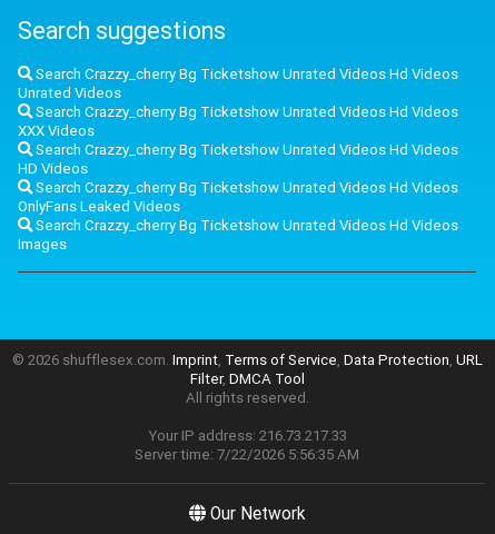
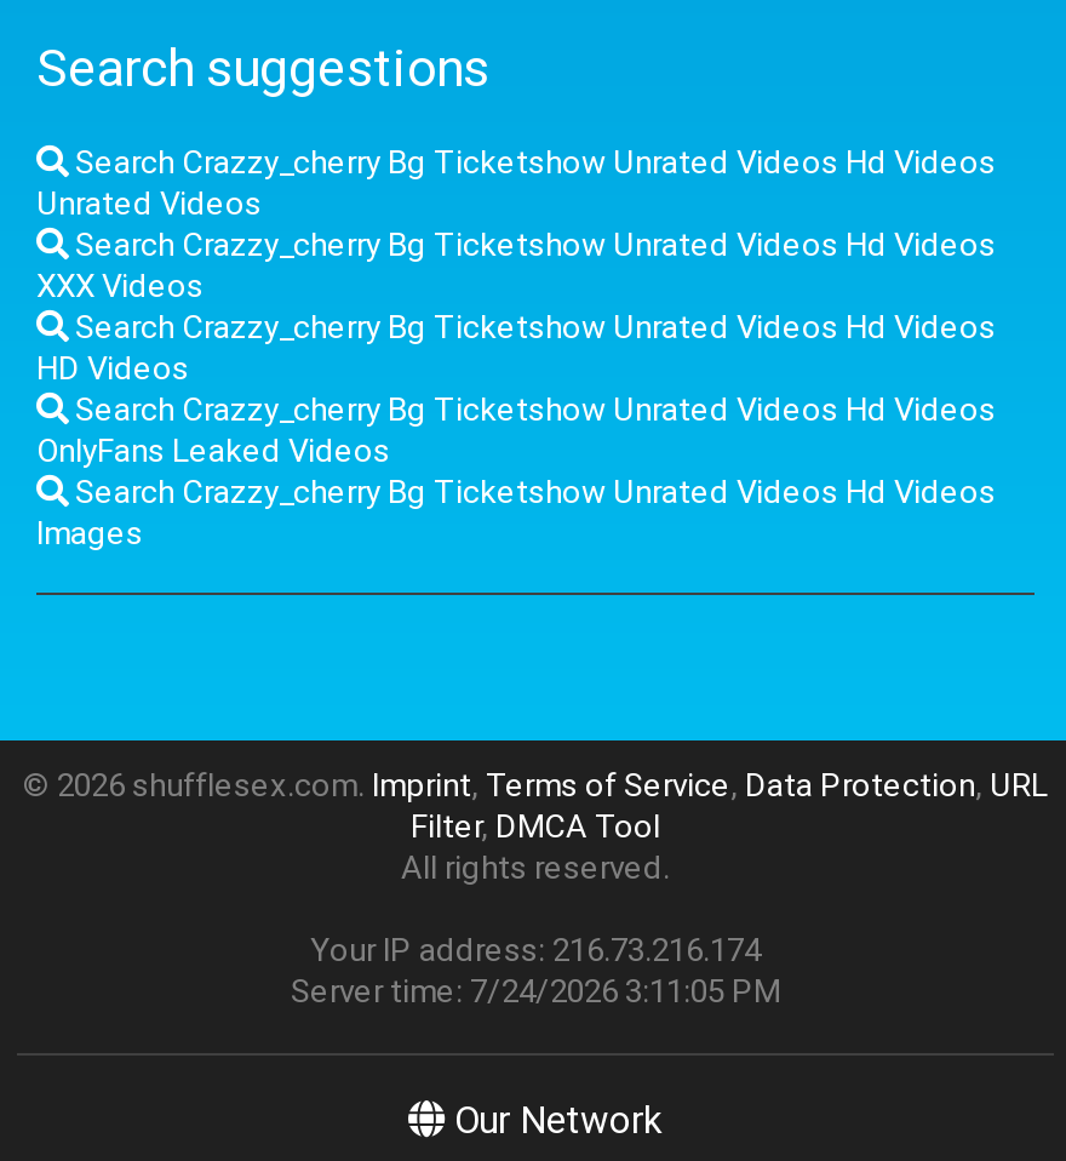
- Your IP address: 216.73.217.33
+ Your IP address: 216.73.216.174

- Server time: 7/22/2026 5:56:35 AM
+ Server time: 7/24/2026 3:11:05 PM
